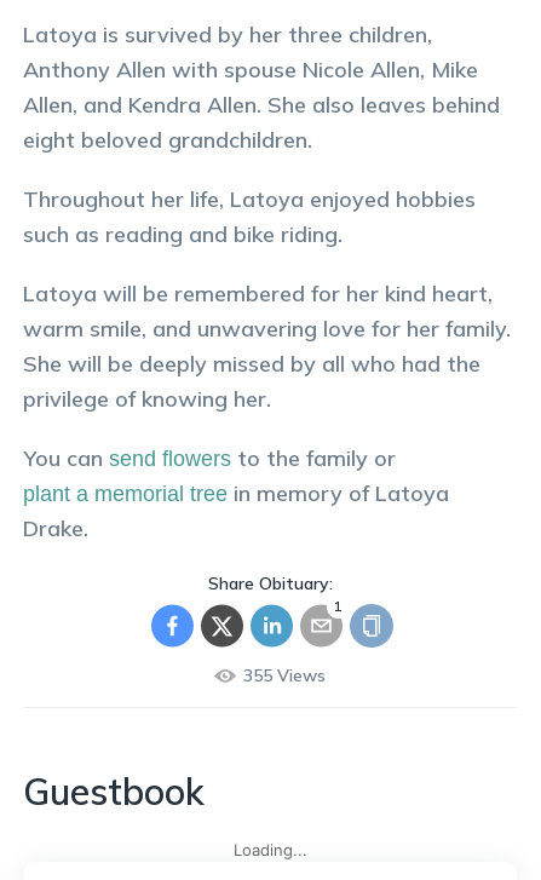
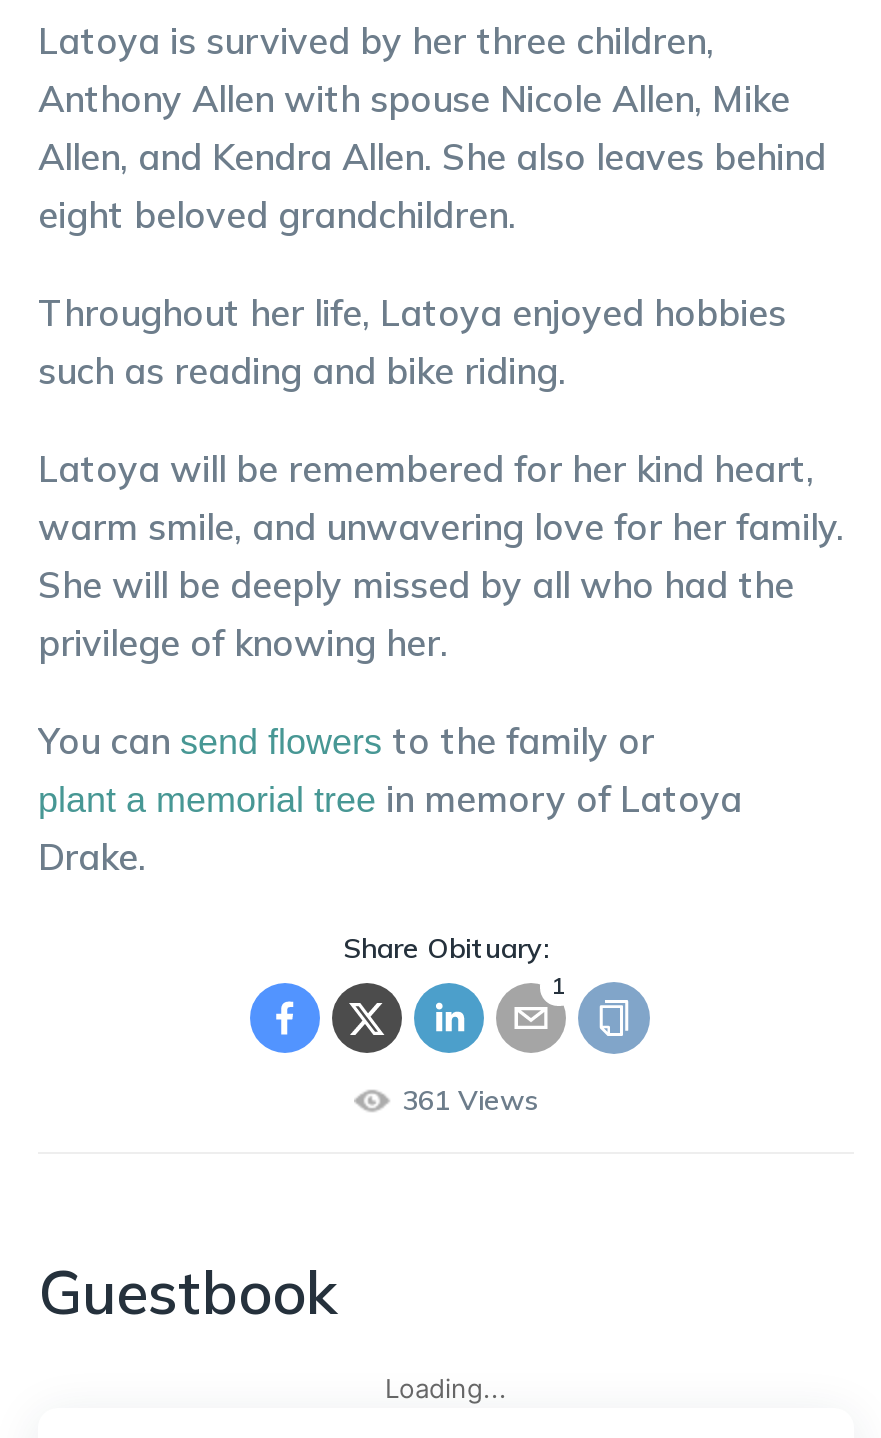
- 355 Views
+ 361 Views
